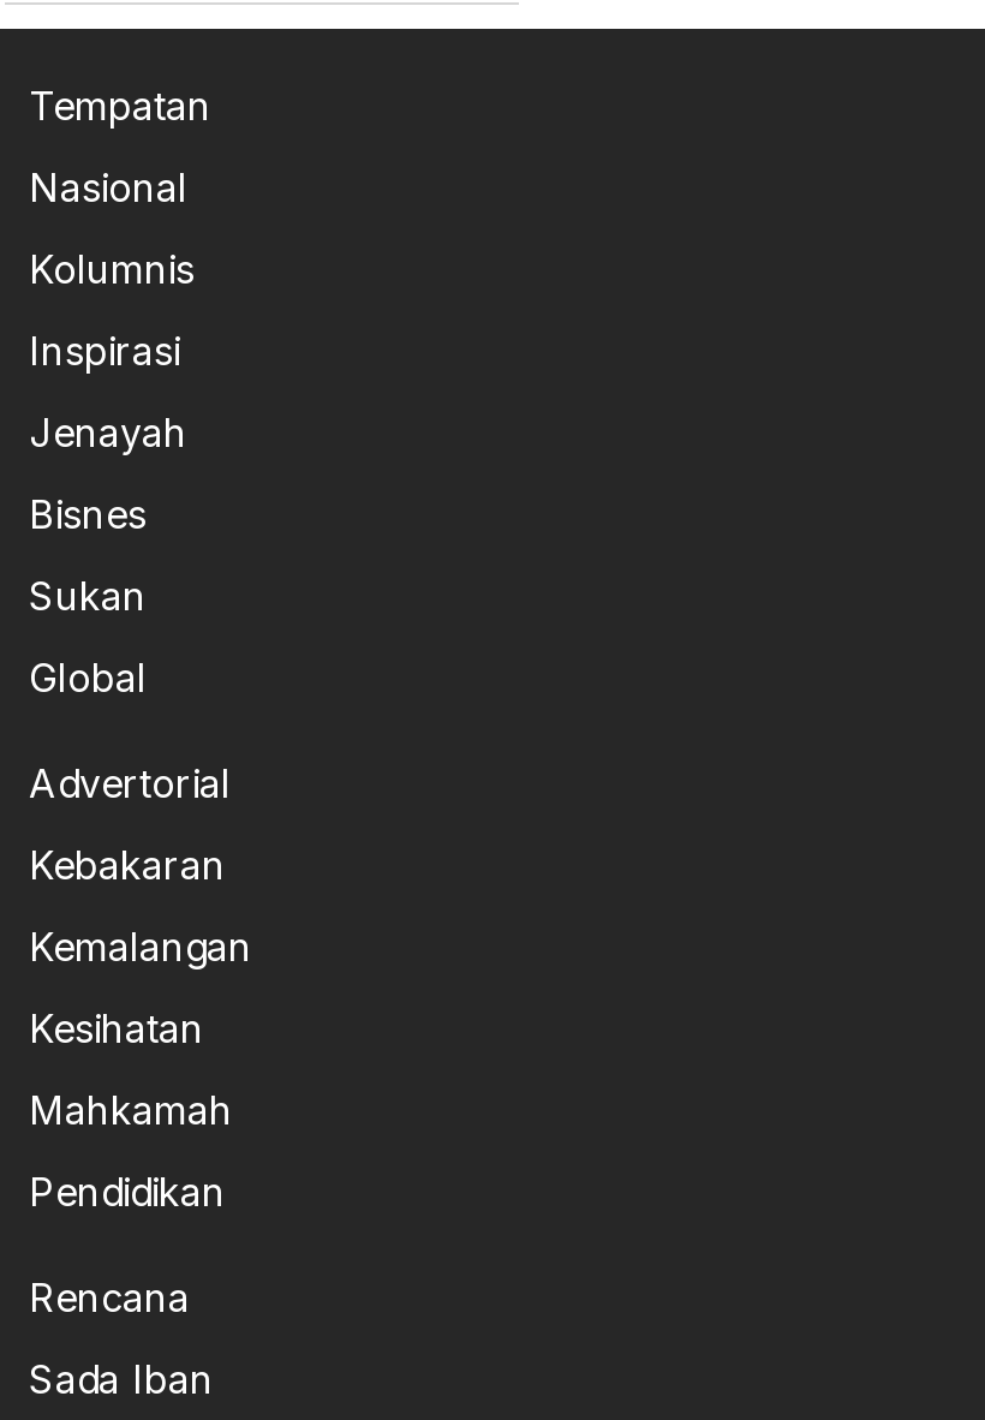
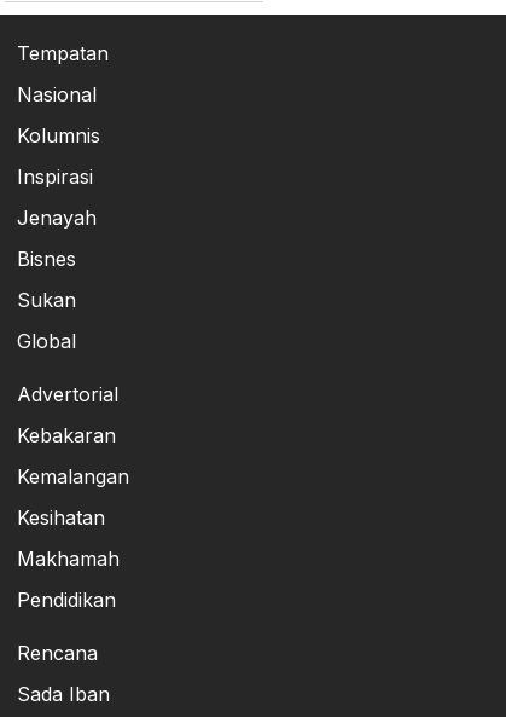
- Mahkamah
+ Makhamah
